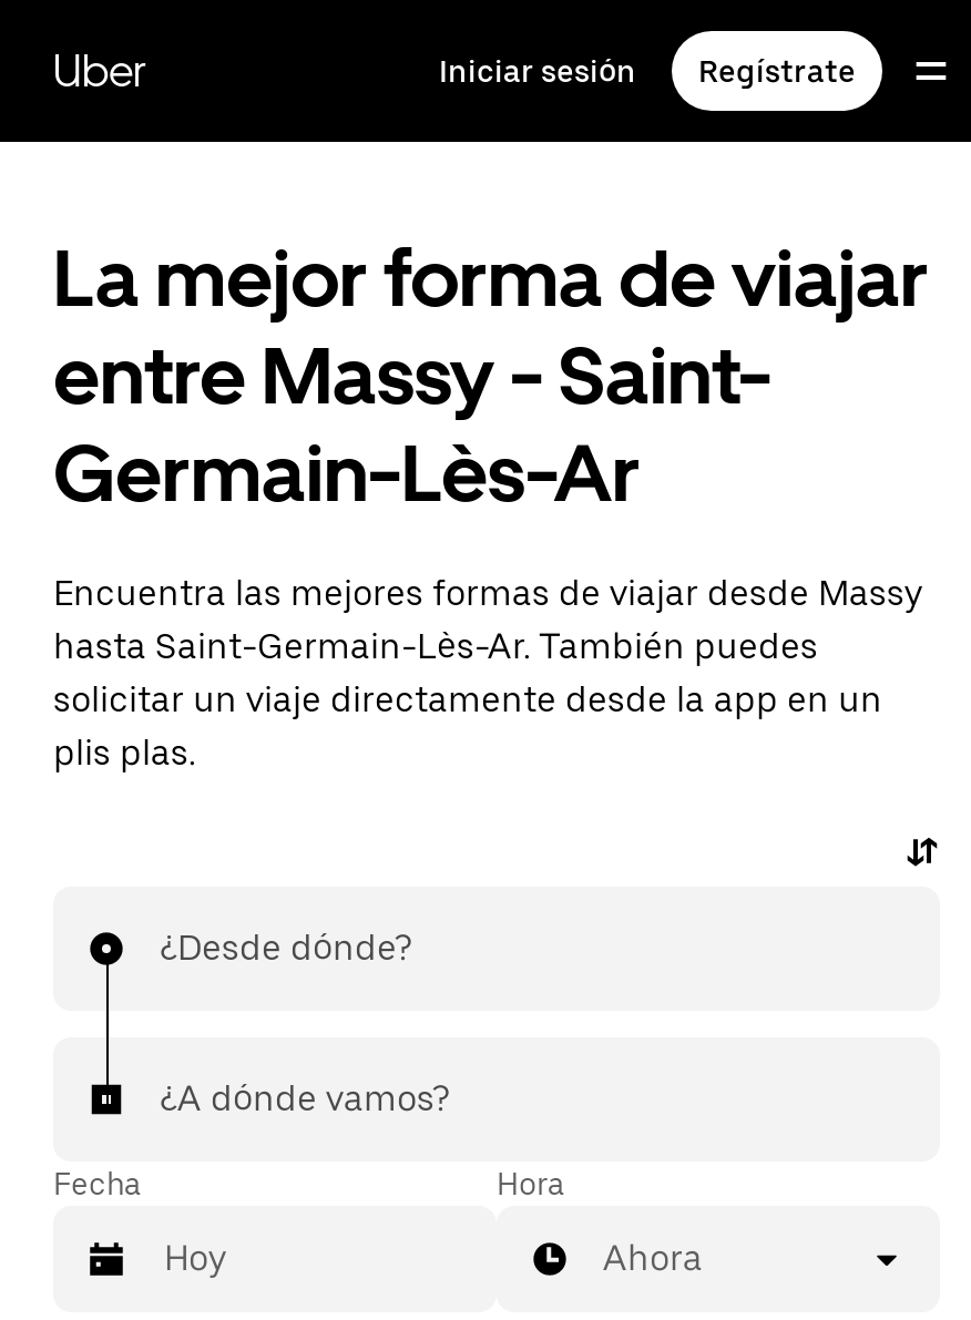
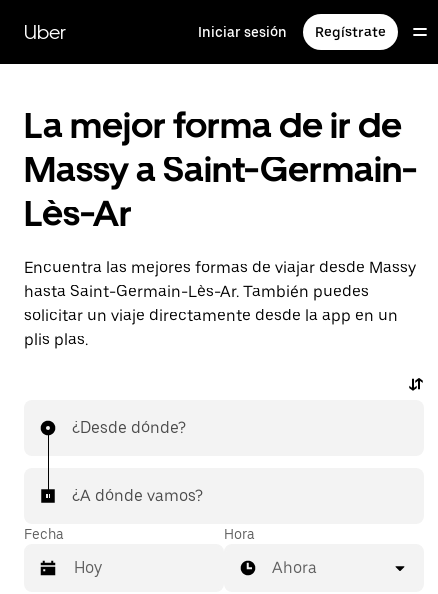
- La mejor forma de viajar
- entre Massy - Saint-
- Germain-Lès-Ar
+ La mejor forma de ir de
+ Massy a Saint-Germain-
+ Lès-Ar
